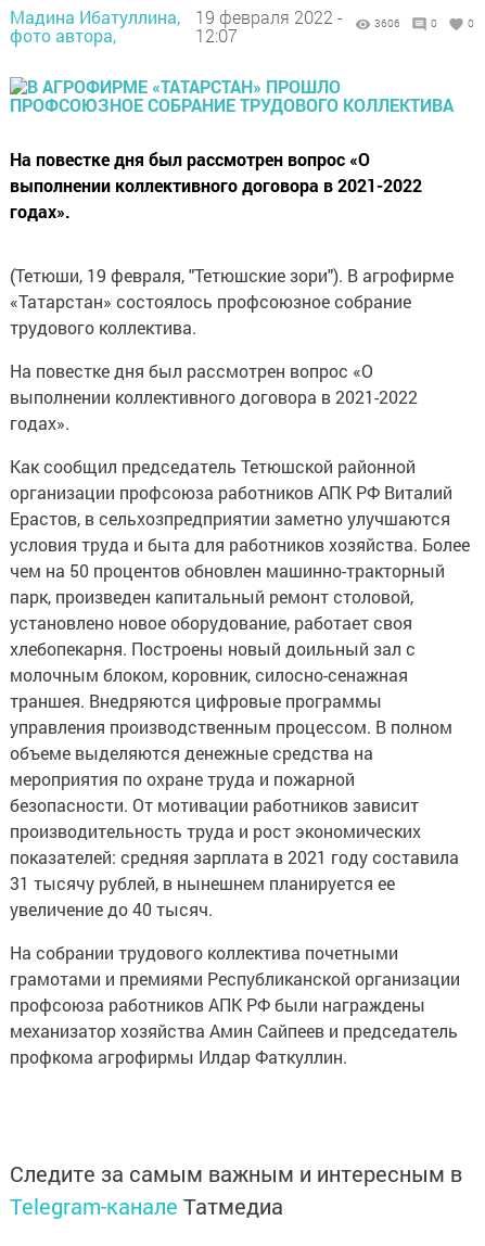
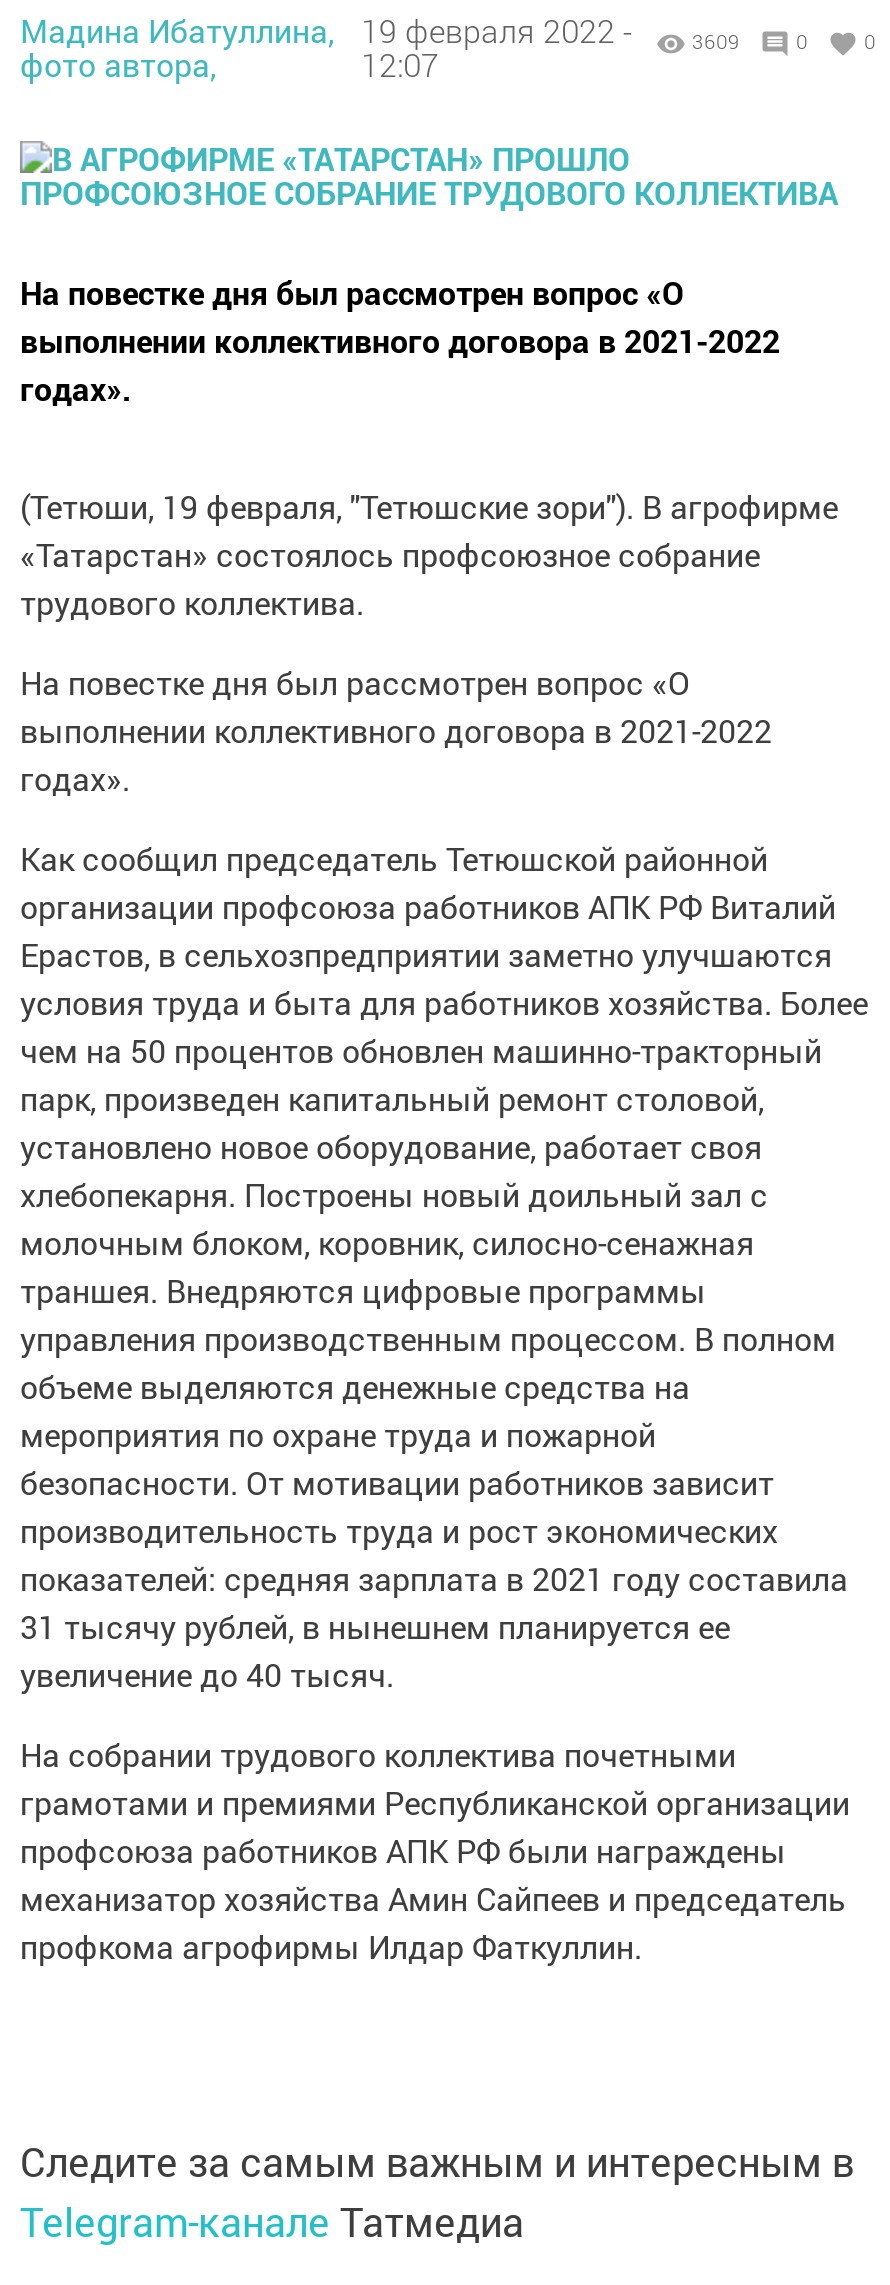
- 3606
+ 3609
